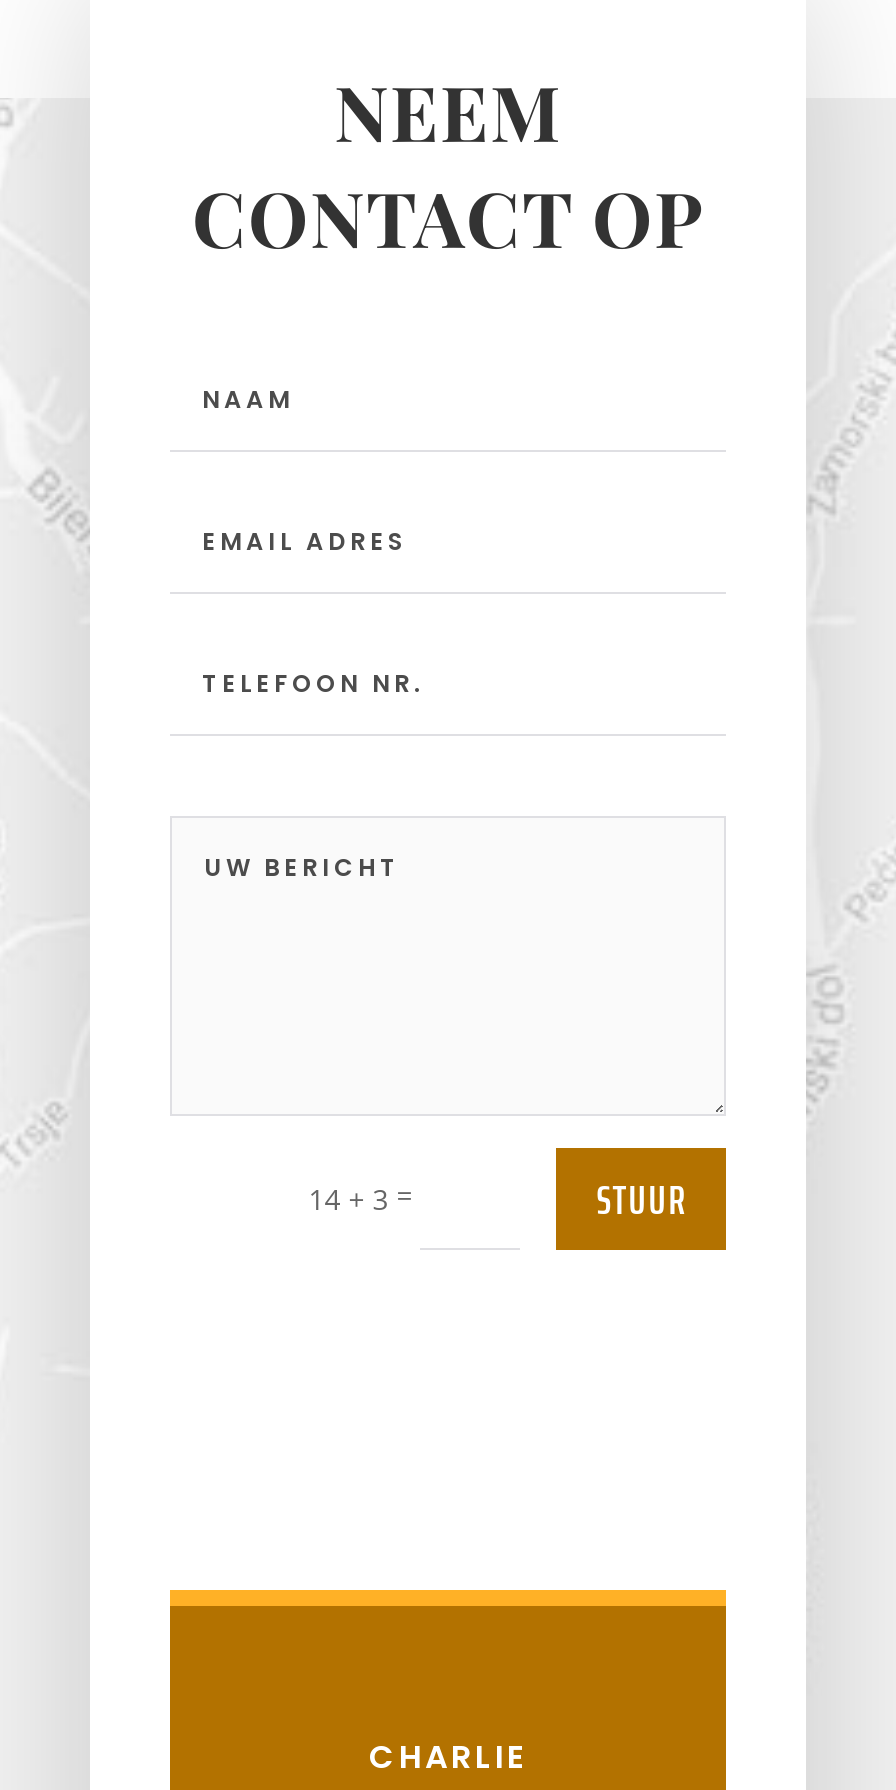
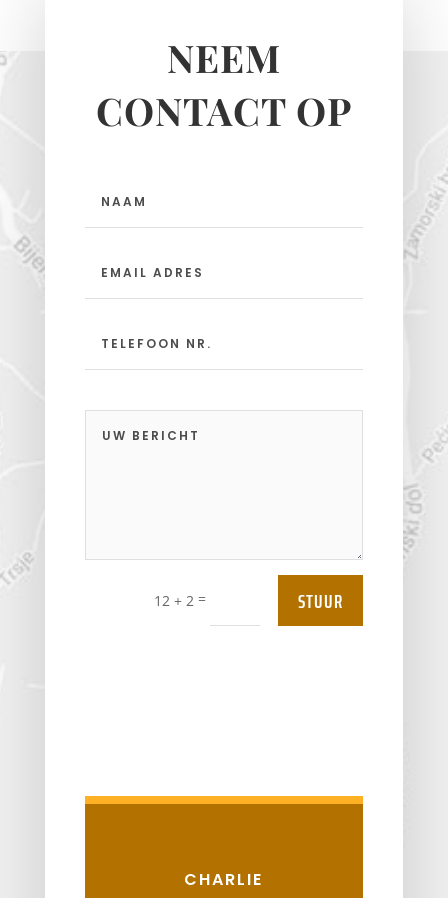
- 14 + 3 =
+ 12 + 2 =
